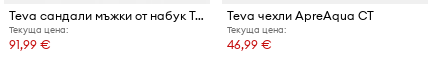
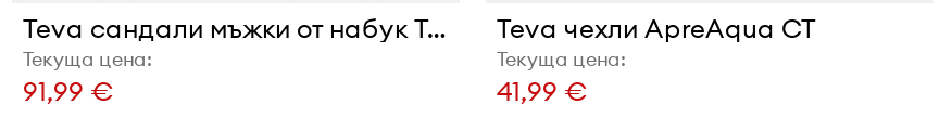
- 46,99 €
+ 41,99 €
